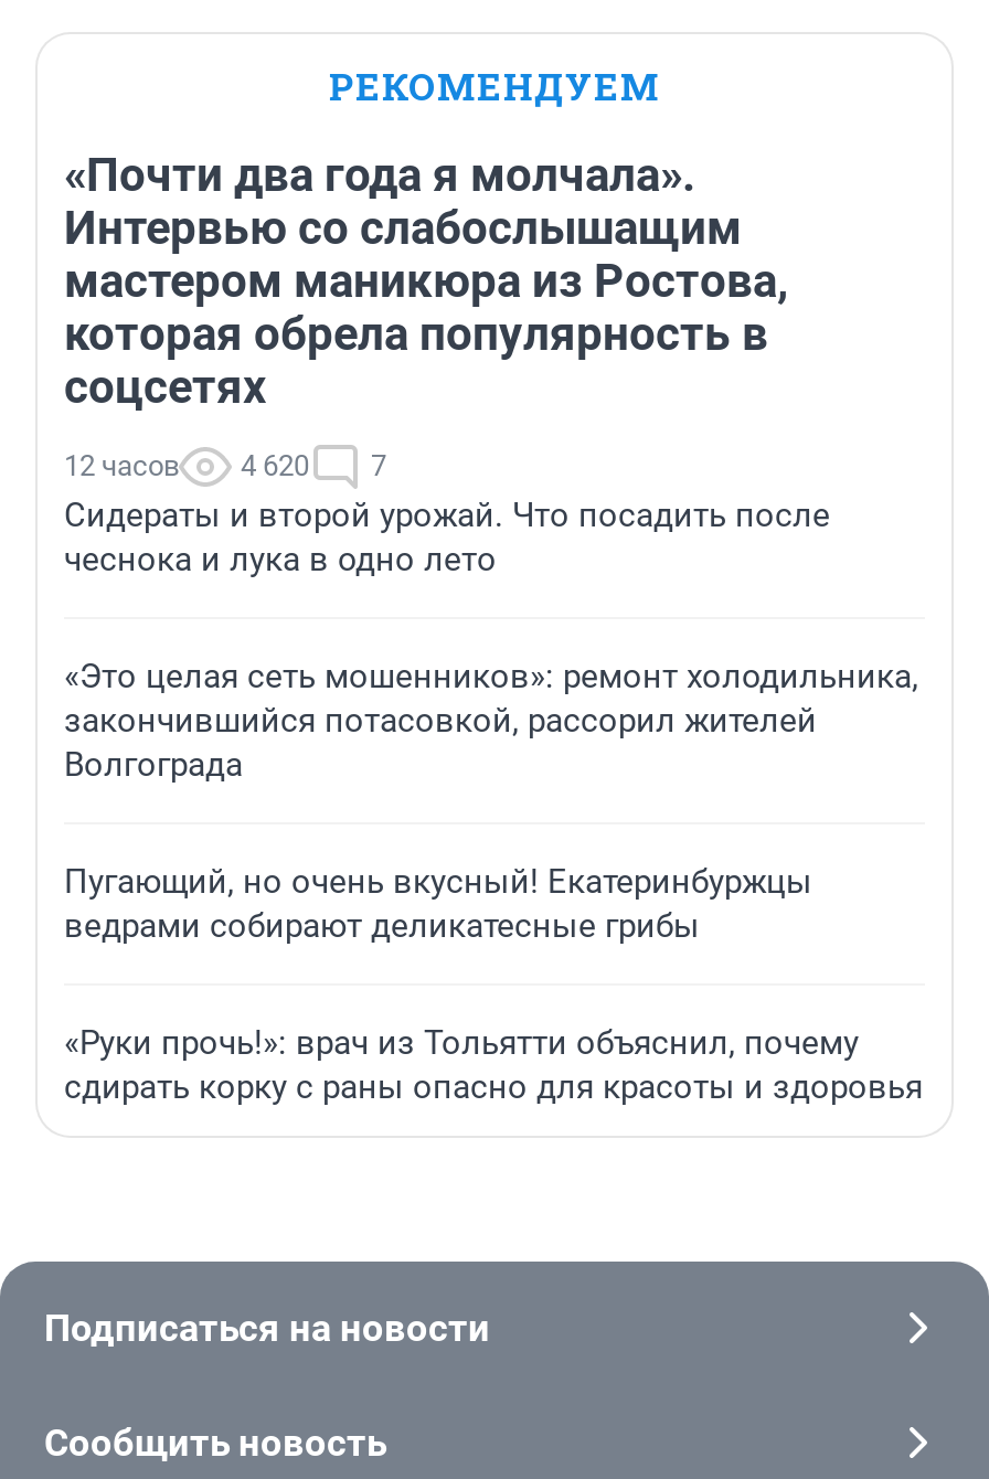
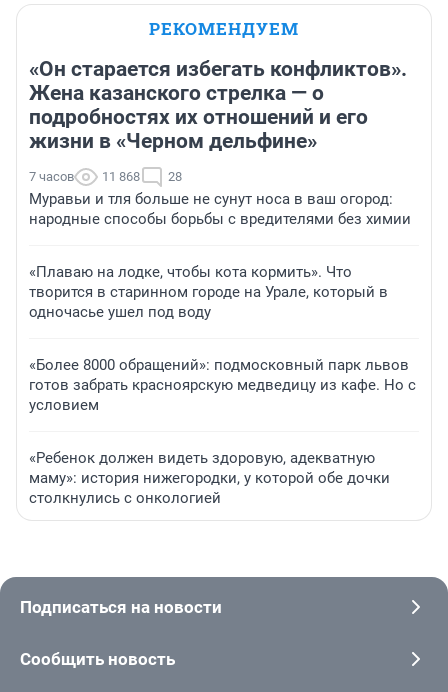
- «Почти два года я молчала».
- Интервью со слабослышащим
- мастером маникюра из Ростова,
- которая обрела популярность в
- соцсетях
+ «Он старается избегать конфликтов».
+ Жена казанского стрелка — о
+ подробностях их отношений и его
+ жизни в «Черном дельфине»

- 12 часов
- 4 620
- 7
- Сидераты и второй урожай. Что посадить после
- чеснока и лука в одно лето
+ 7 часов
+ 11 868
+ 28
+ Муравьи и тля больше не сунут носа в ваш огород:
+ народные способы борьбы с вредителями без химии

- «Это целая сеть мошенников»: ремонт холодильника,
- закончившийся потасовкой, рассорил жителей
- Волгограда
+ «Плаваю на лодке, чтобы кота кормить». Что
+ творится в старинном городе на Урале, который в
+ одночасье ушел под воду

- Пугающий, но очень вкусный! Екатеринбуржцы
- ведрами собирают деликатесные грибы
+ «Более 8000 обращений»: подмосковный парк львов
+ готов забрать красноярскую медведицу из кафе. Но с
+ условием

- «Руки прочь!»: врач из Тольятти объяснил, почему
- сдирать корку с раны опасно для красоты и здоровья
+ «Ребенок должен видеть здоровую, адекватную
+ маму»: история нижегородки, у которой обе дочки
+ столкнулись с онкологией
